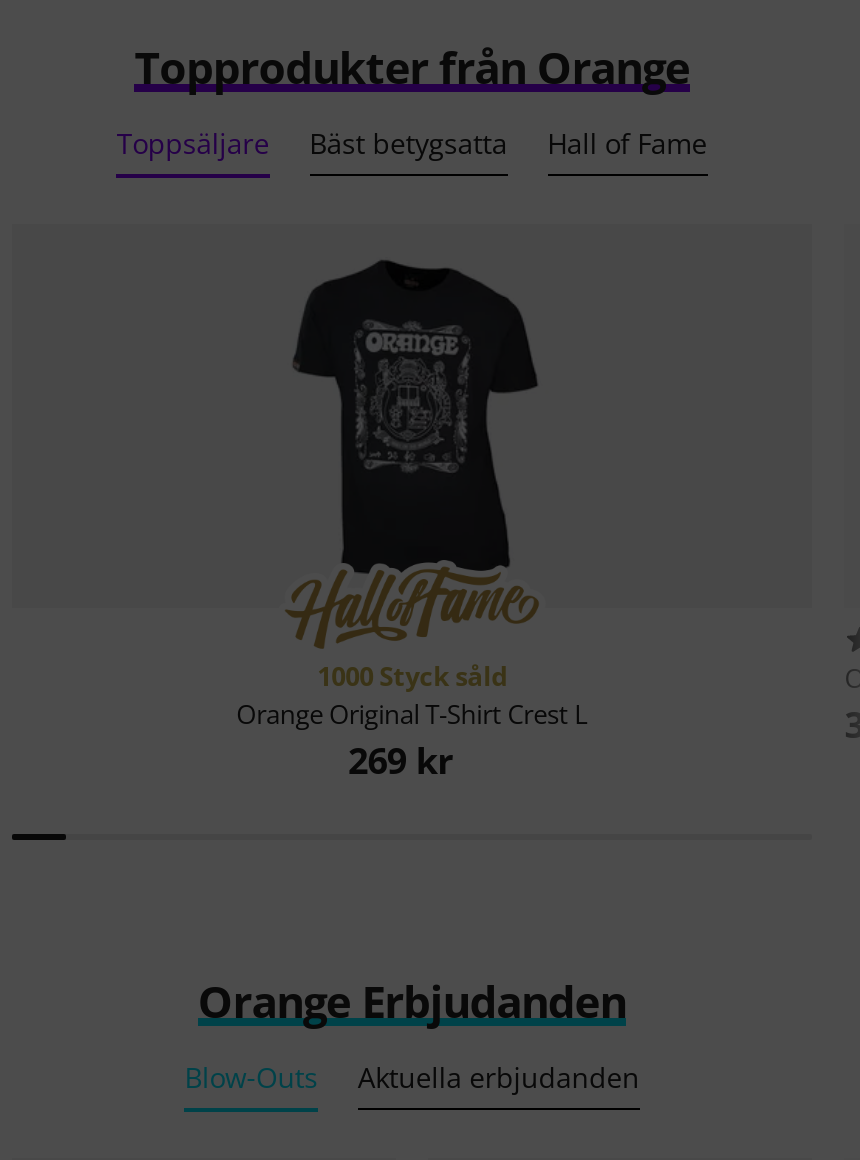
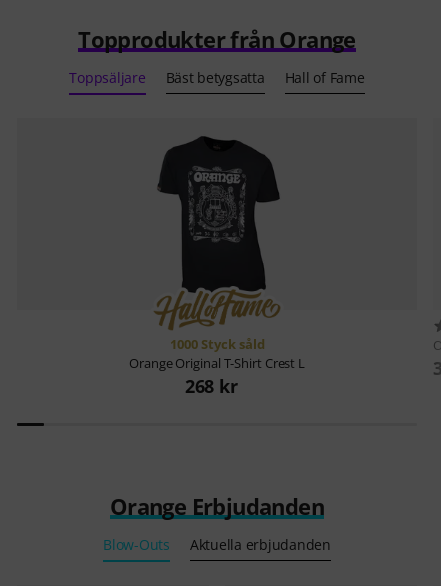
- 269 kr
+ 268 kr
